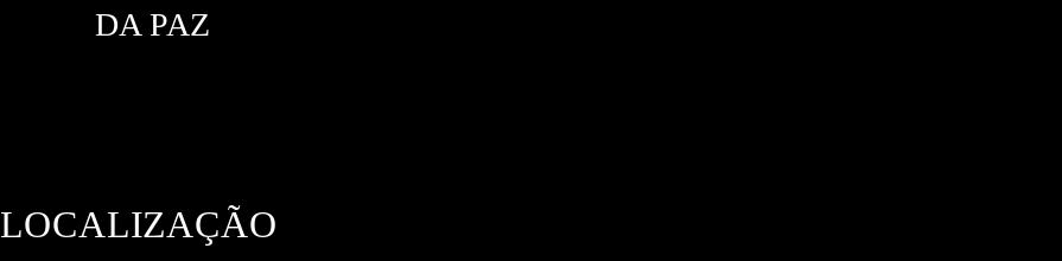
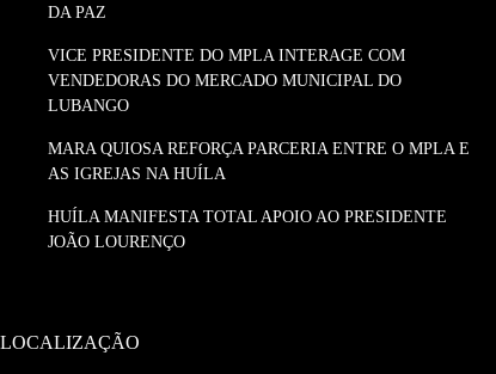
+ VICE PRESIDENTE DO MPLA INTERAGE COM
+ VENDEDORAS DO MERCADO MUNICIPAL DO
+ LUBANGO
+ MARA QUIOSA REFORÇA PARCERIA ENTRE O MPLA E
+ AS IGREJAS NA HUÍLA
+ HUÍLA MANIFESTA TOTAL APOIO AO PRESIDENTE
+ JOÃO LOURENÇO
